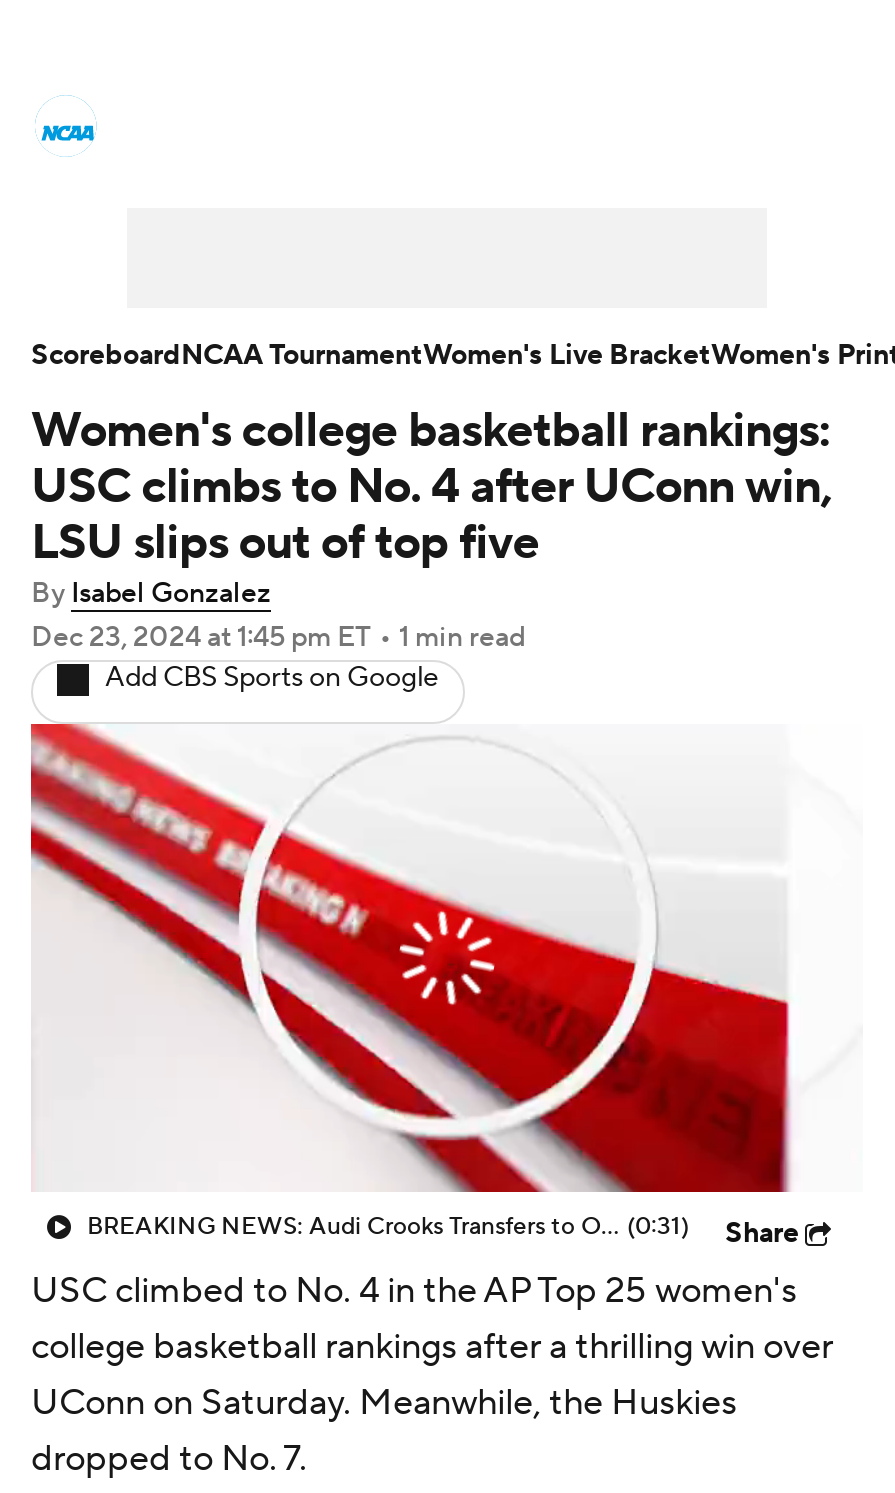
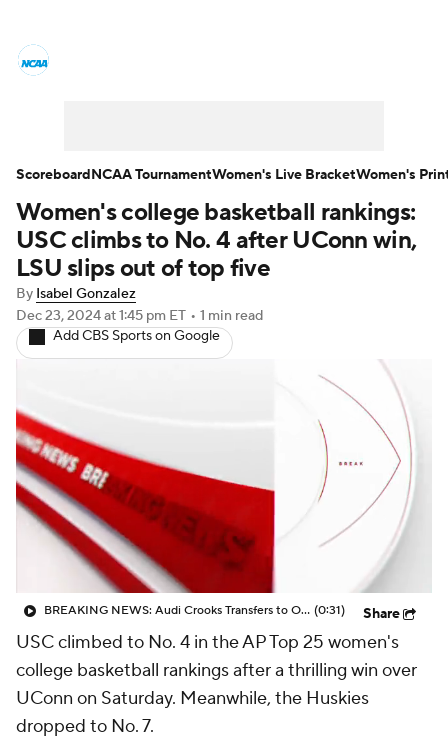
- [image]
+ [image]
